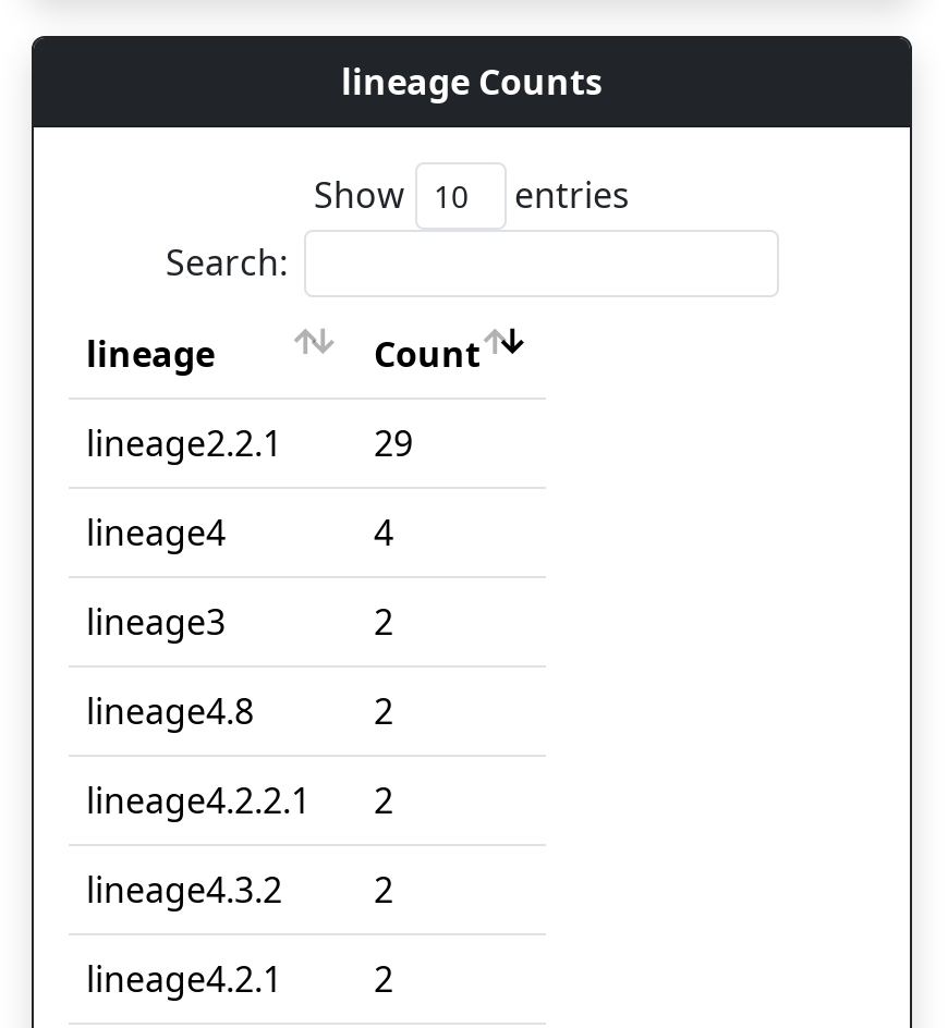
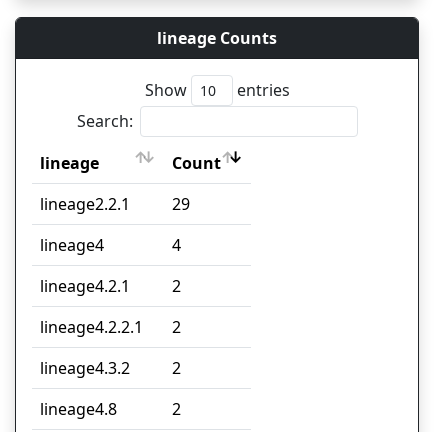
- lineage3
- 2
- lineage4.8
+ lineage4.2.1

- lineage4.2.1
+ lineage4.8
